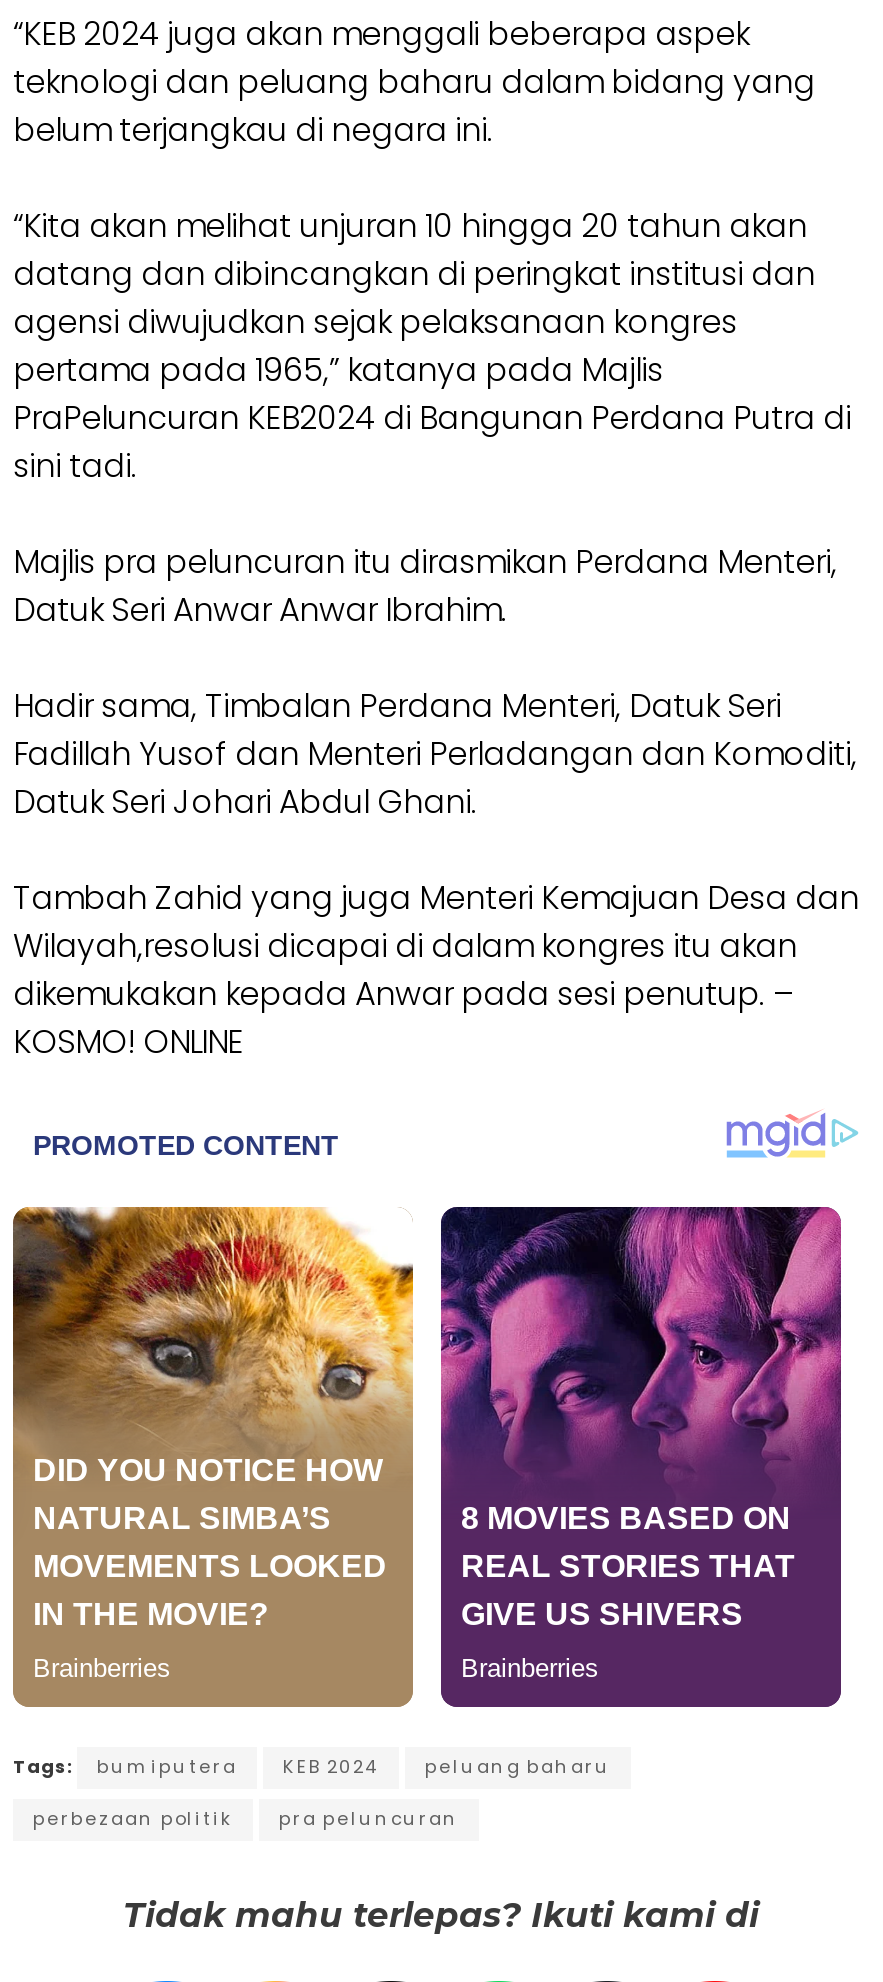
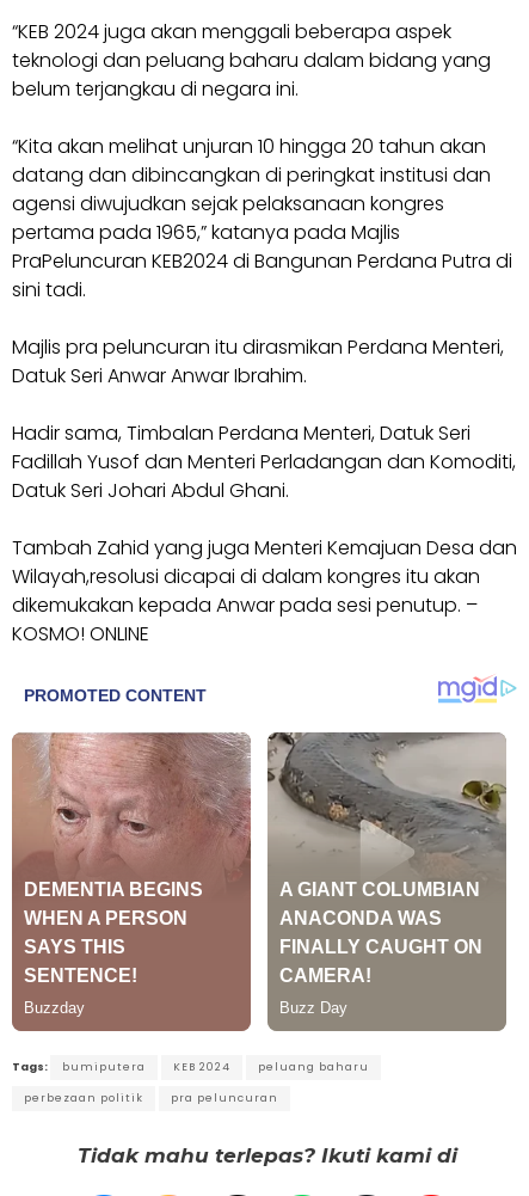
- [image]
+ [image]

- [image]
+ [image]
